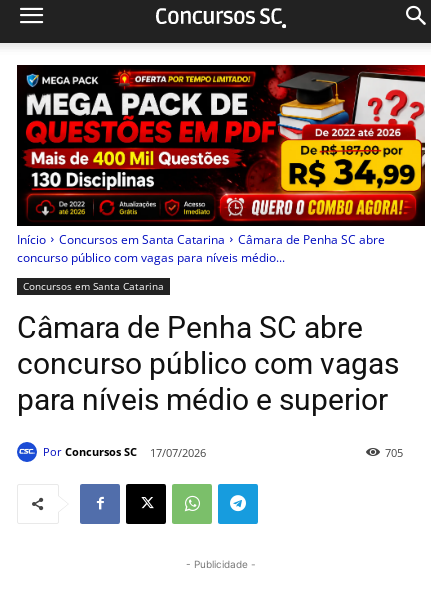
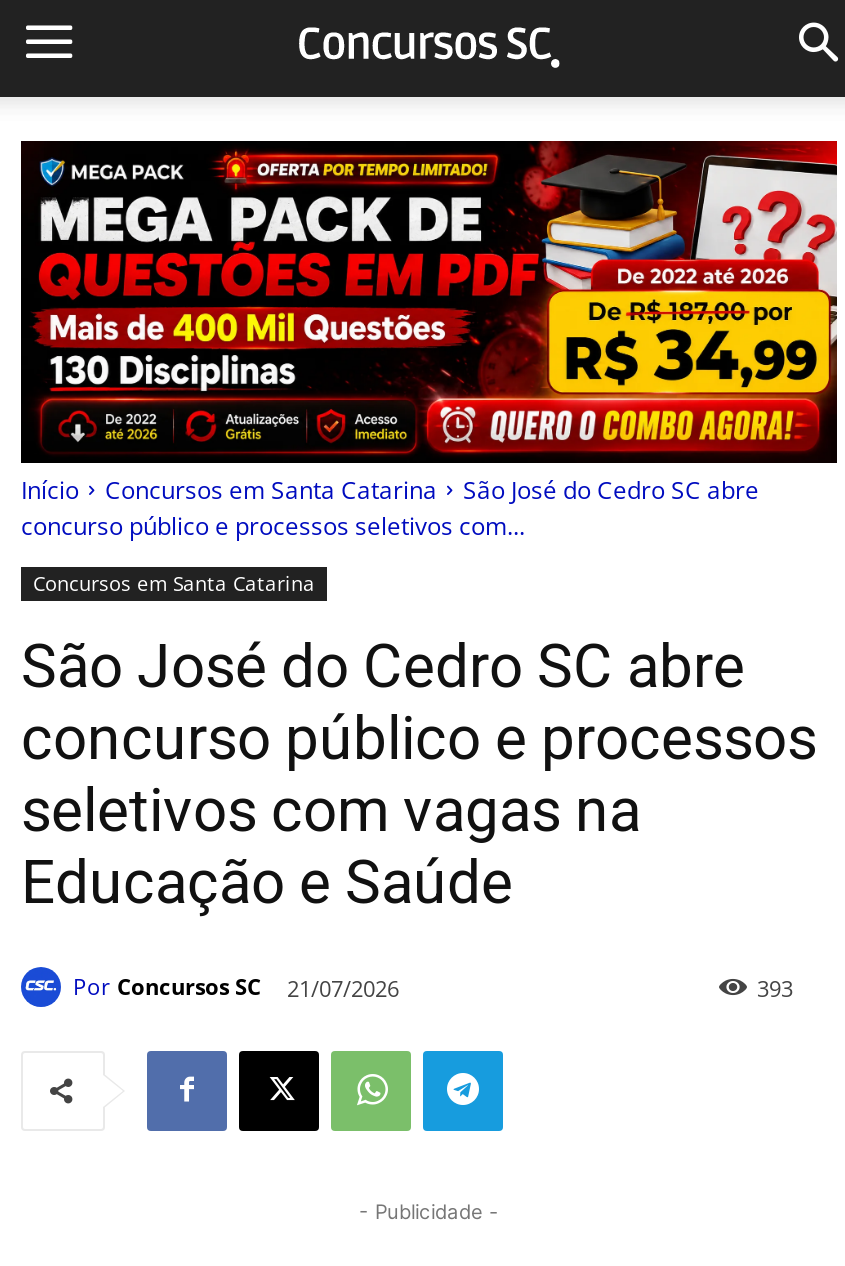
- Câmara de Penha SC abre
- concurso público com vagas para níveis médio...
+ São José do Cedro SC abre
+ concurso público e processos seletivos com...

- Câmara de Penha SC abre
- concurso público com vagas
- para níveis médio e superior
+ São José do Cedro SC abre
+ concurso público e processos
+ seletivos com vagas na
+ Educação e Saúde

- Por Concursos SC 17/07/2026
+ Por Concursos SC 21/07/2026

- 705
+ 393
